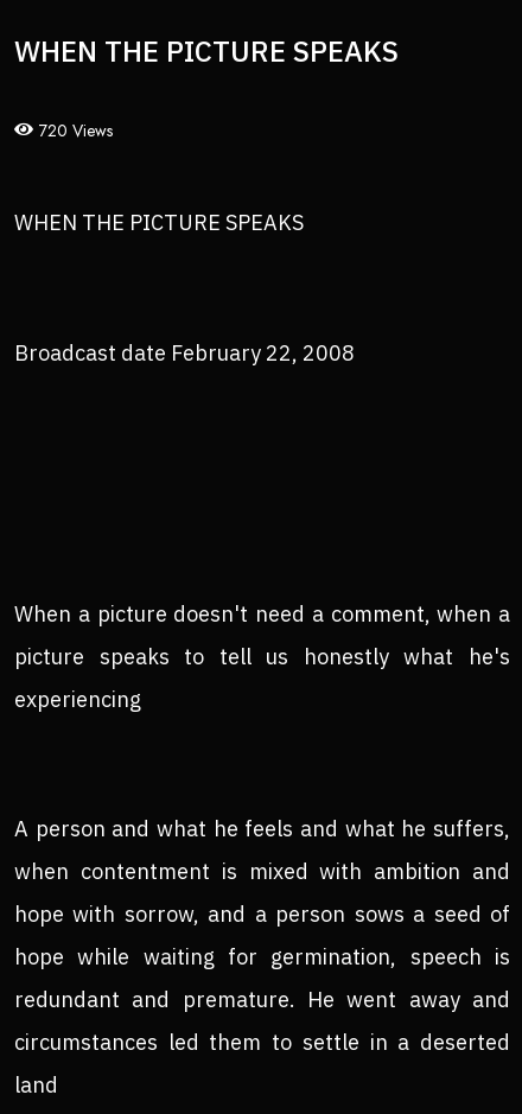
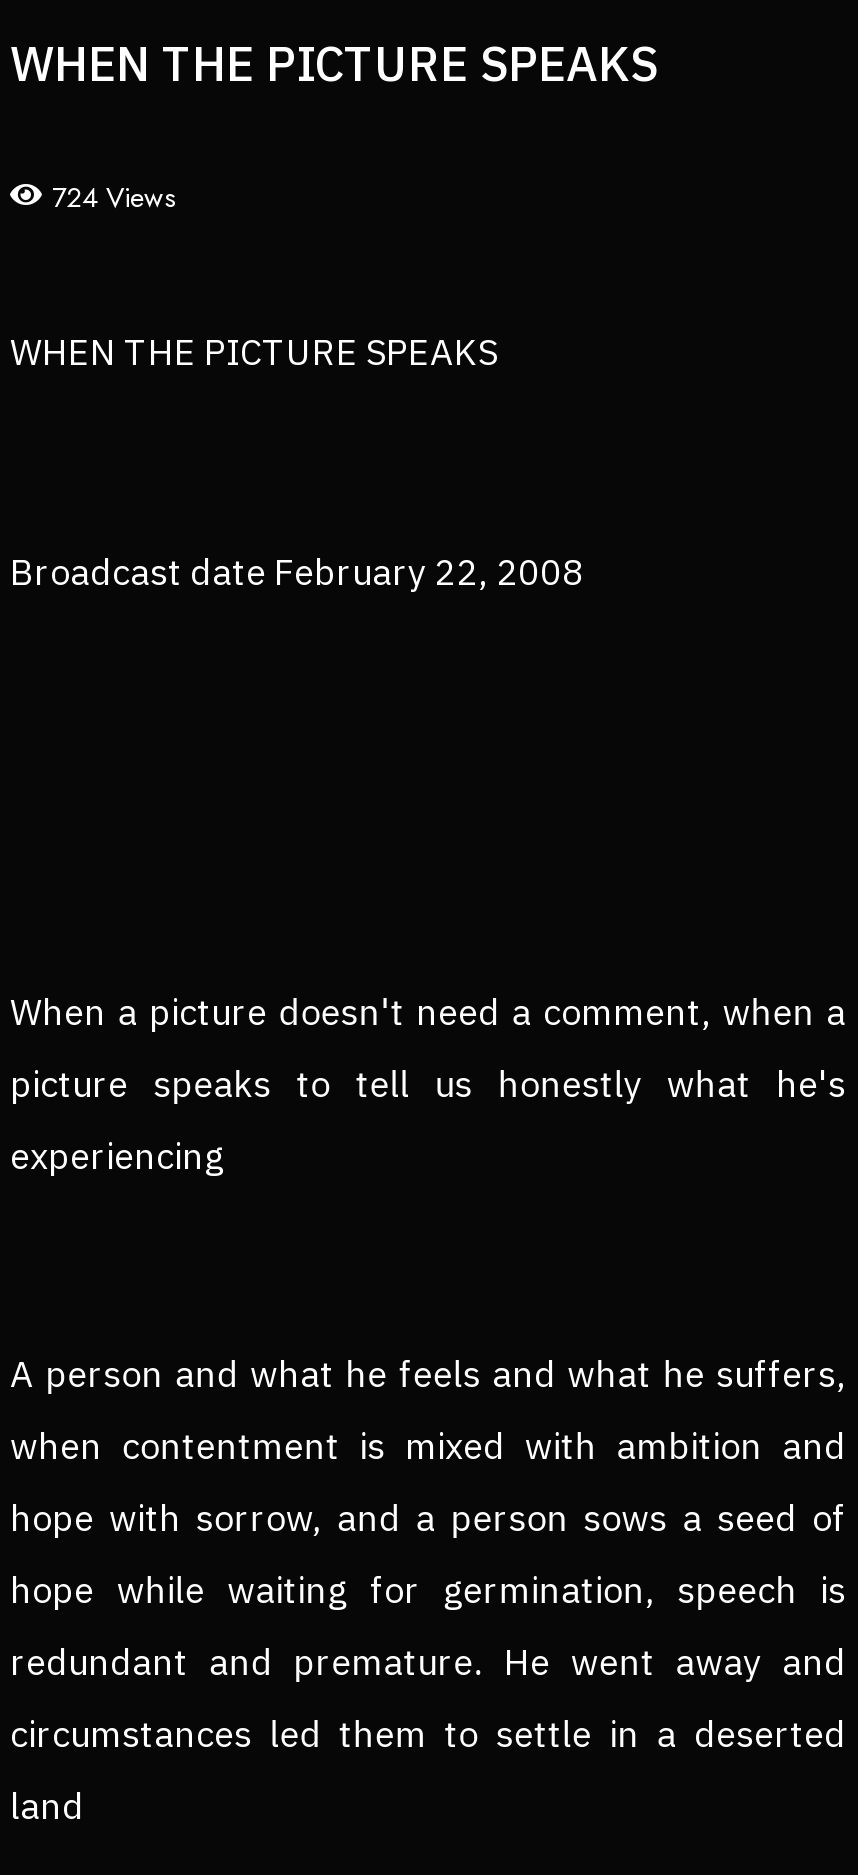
- 720 Views
+ 724 Views
